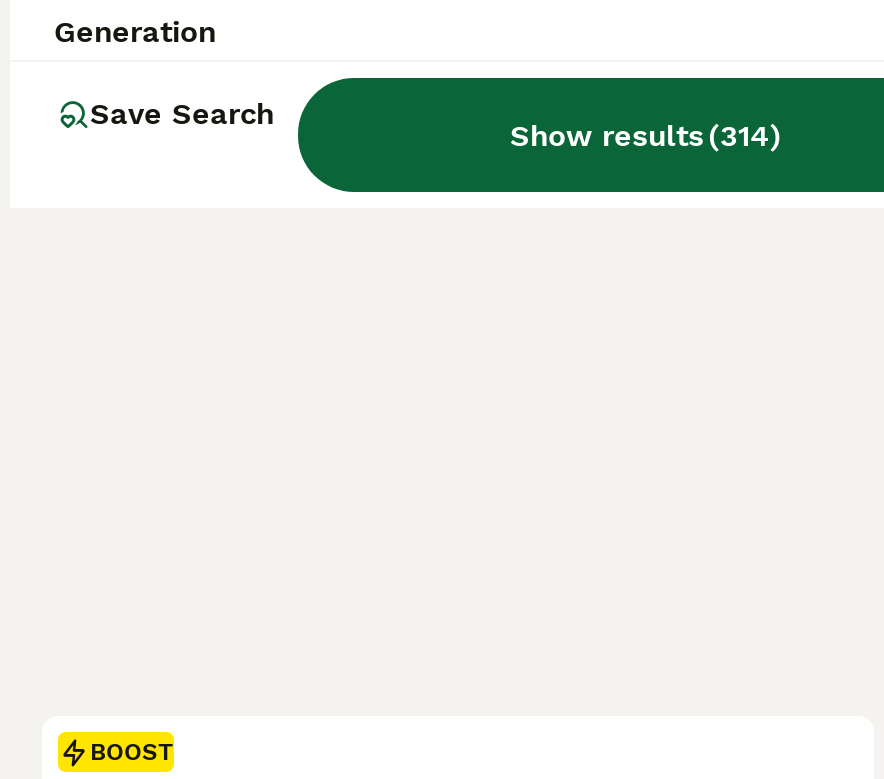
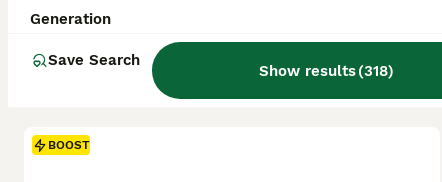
- Show results (314)
+ Show results (318)
